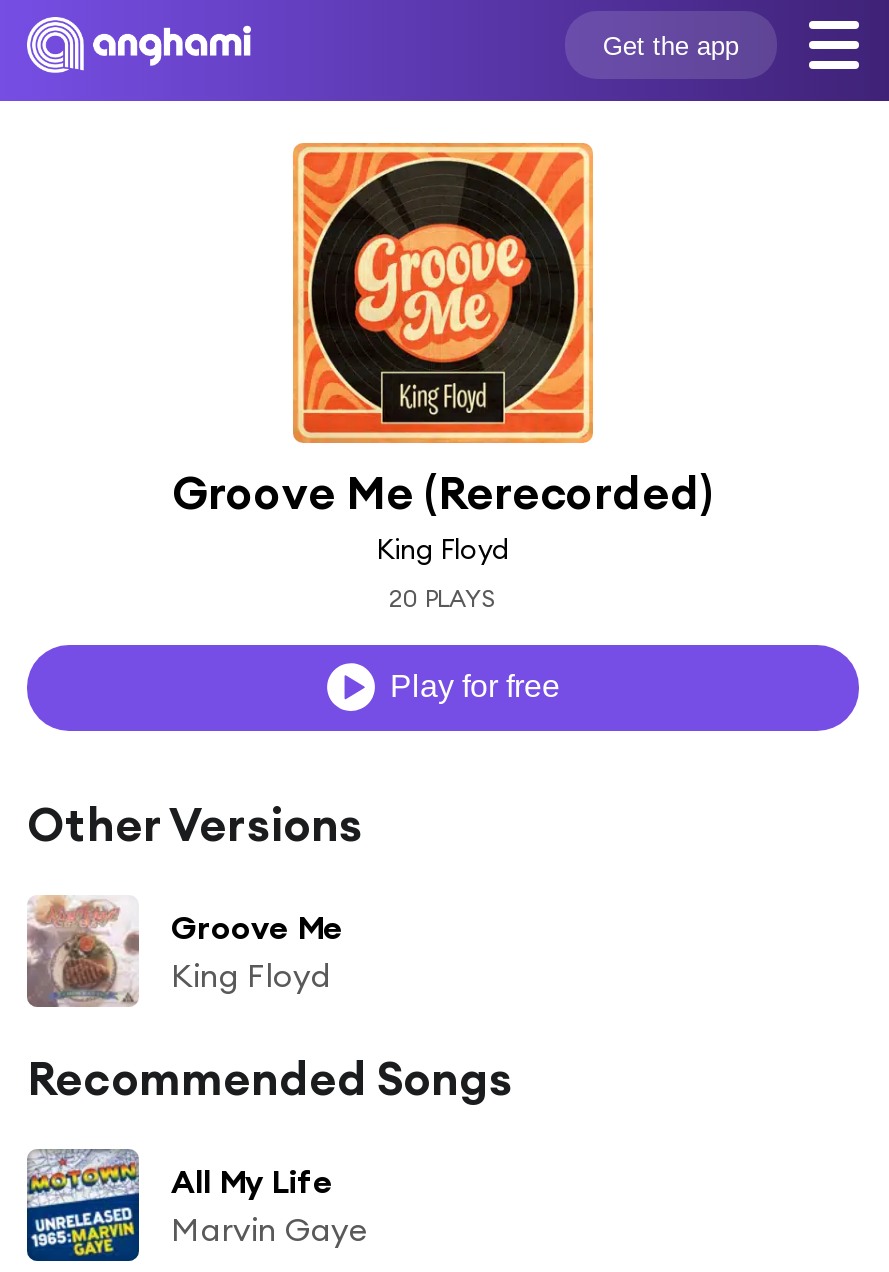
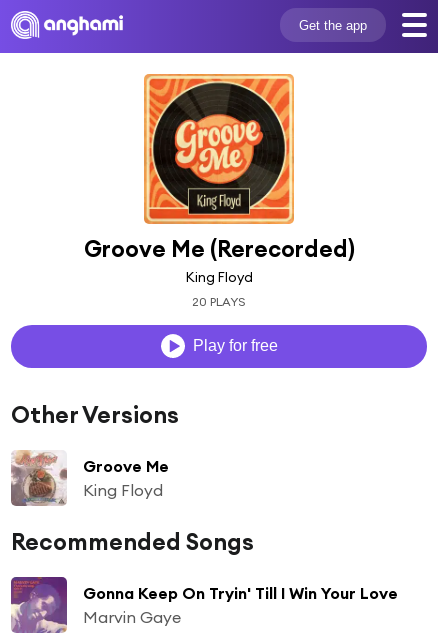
- [image]
- All My Life
+ [image]
+ Gonna Keep On Tryin' Till I Win Your Love
